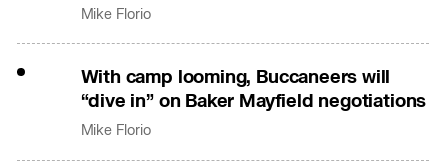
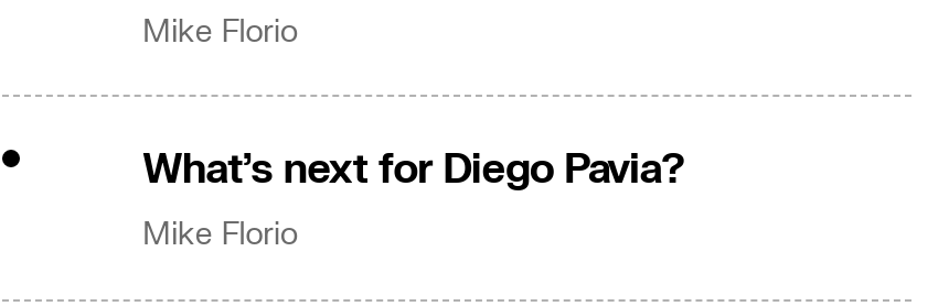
- With camp looming, Buccaneers will
- “dive in” on Baker Mayfield negotiations
+ What’s next for Diego Pavia?
